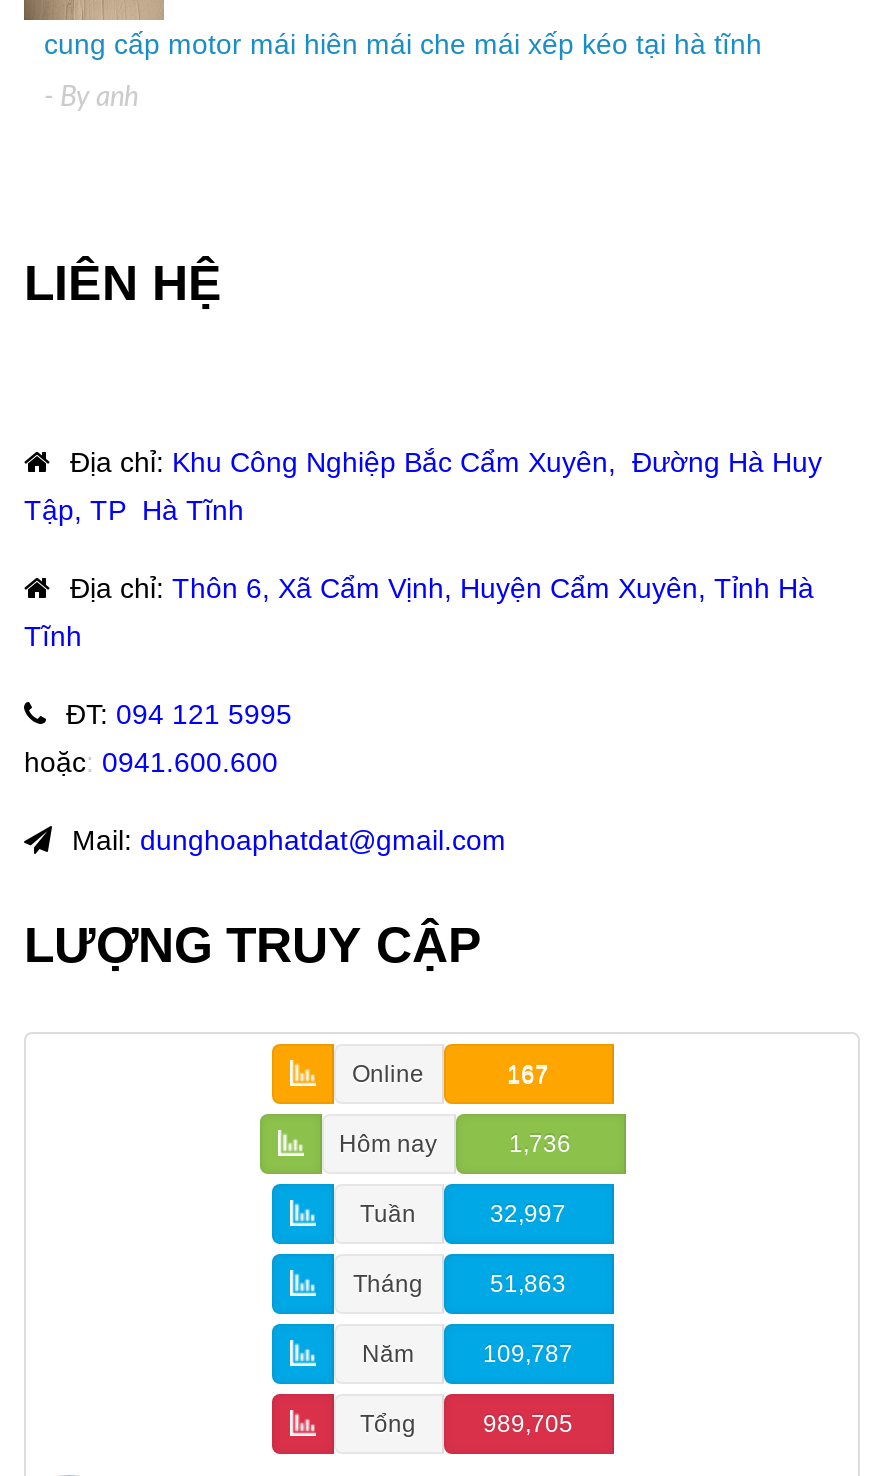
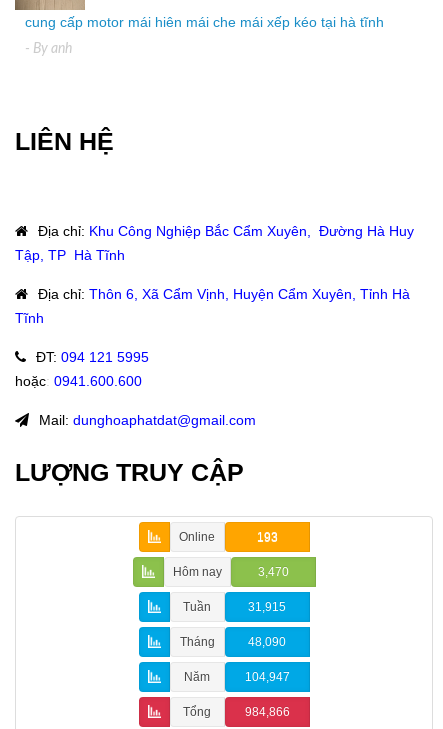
- 167
+ 193

- 1,736
+ 3,470

- 32,997
+ 31,915

- 51,863
+ 48,090

- 109,787
+ 104,947

- 989,705
+ 984,866
